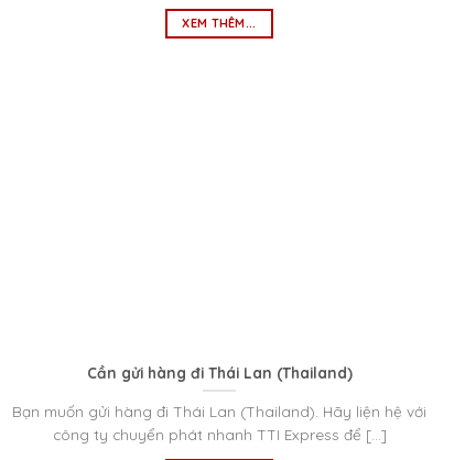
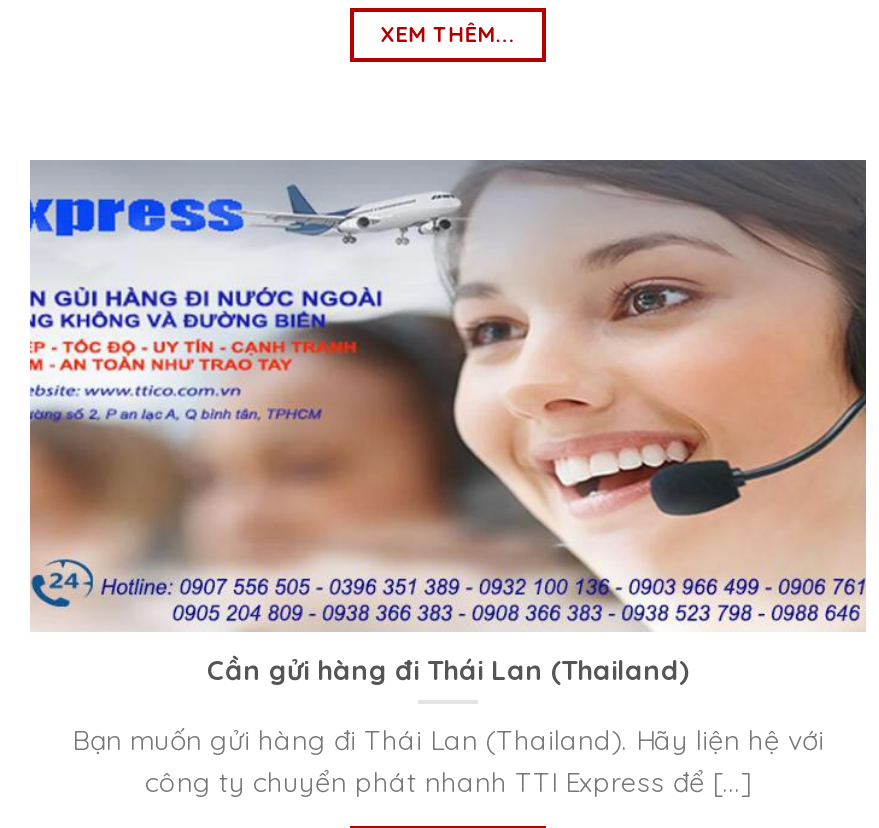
+ [image]
